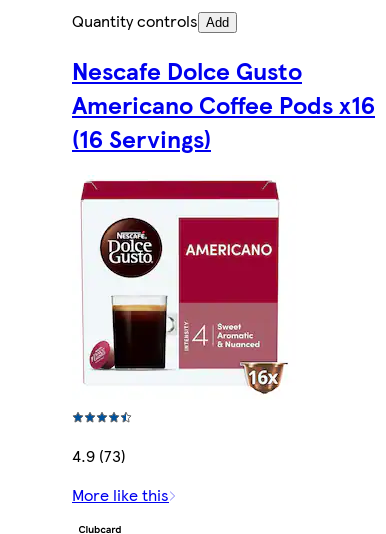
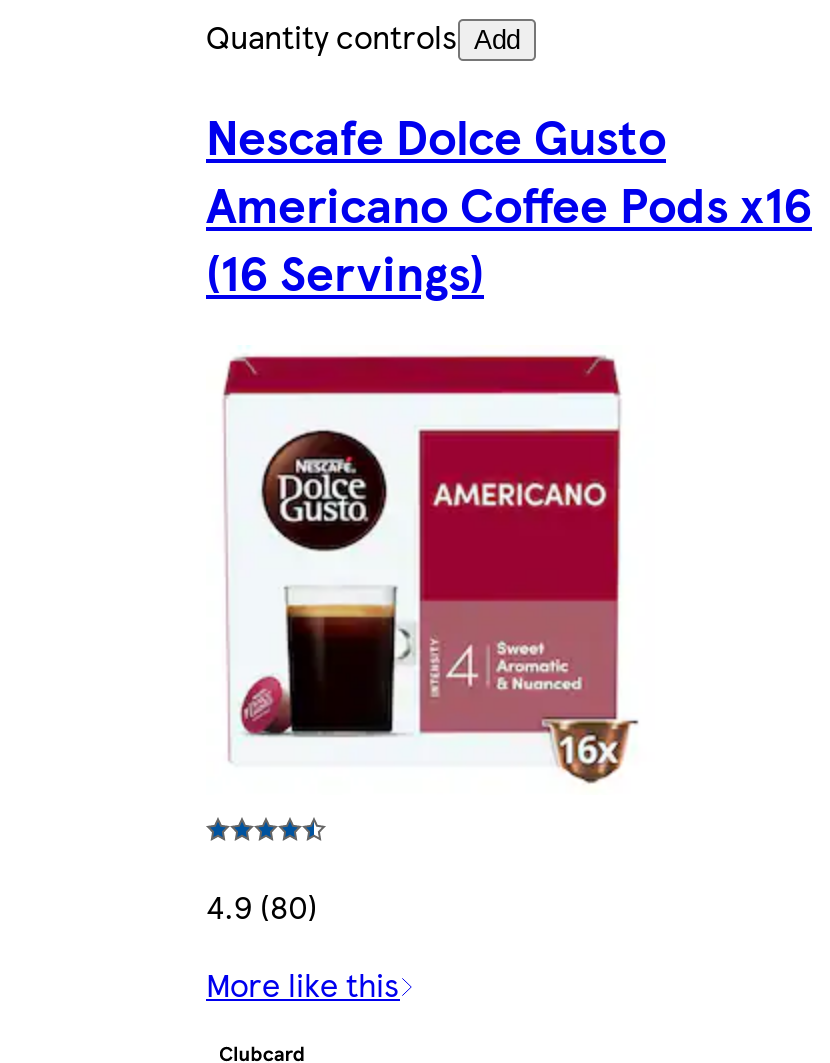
- 4.9 (73)
+ 4.9 (80)
